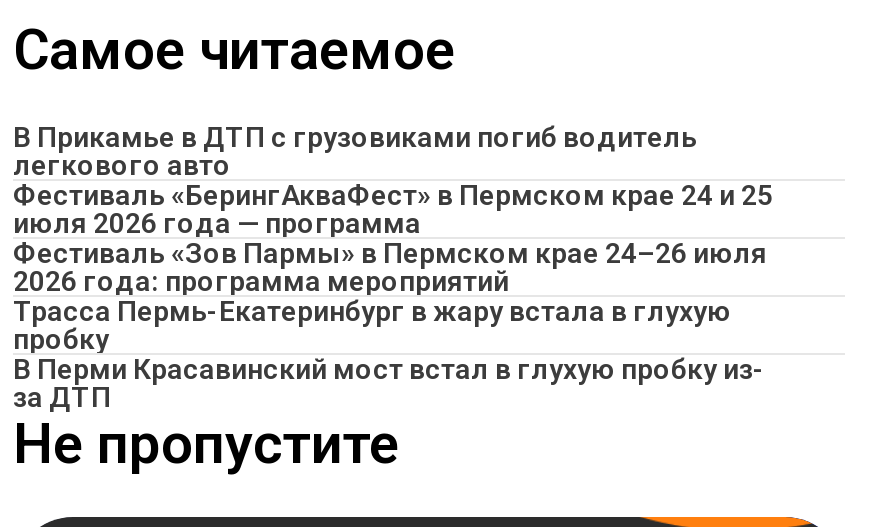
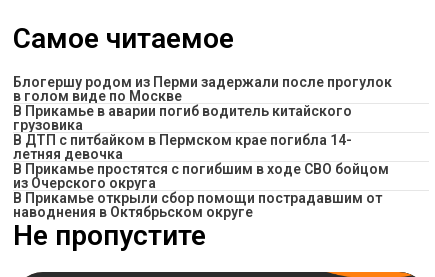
- В Прикамье в ДТП с грузовиками погиб водитель
- легкового авто
- Фестиваль «БерингАкваФест» в Пермском крае 24 и 25
- июля 2026 года — программа
- Фестиваль «Зов Пармы» в Пермском крае 24–26 июля
- 2026 года: программа мероприятий
- Трасса Пермь-Екатеринбург в жару встала в глухую
- пробку
- В Перми Красавинский мост встал в глухую пробку из-
- за ДТП
+ Блогершу родом из Перми задержали после прогулок
+ в голом виде по Москве
+ В Прикамье в аварии погиб водитель китайского
+ грузовика
+ В ДТП с питбайком в Пермском крае погибла 14-
+ летняя девочка
+ В Прикамье простятся с погибшим в ходе СВО бойцом
+ из Очерского округа
+ В Прикамье открыли сбор помощи пострадавшим от
+ наводнения в Октябрьском округе
